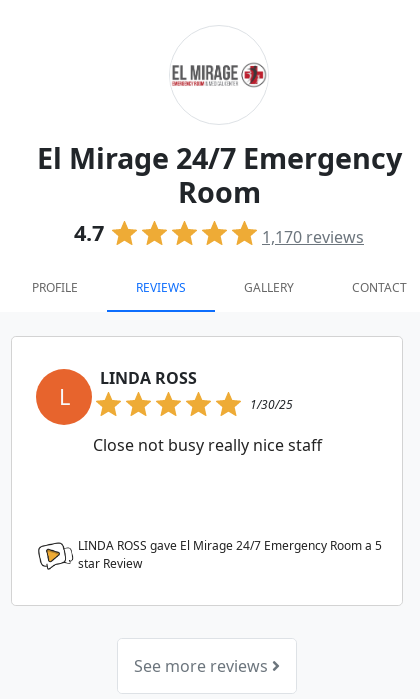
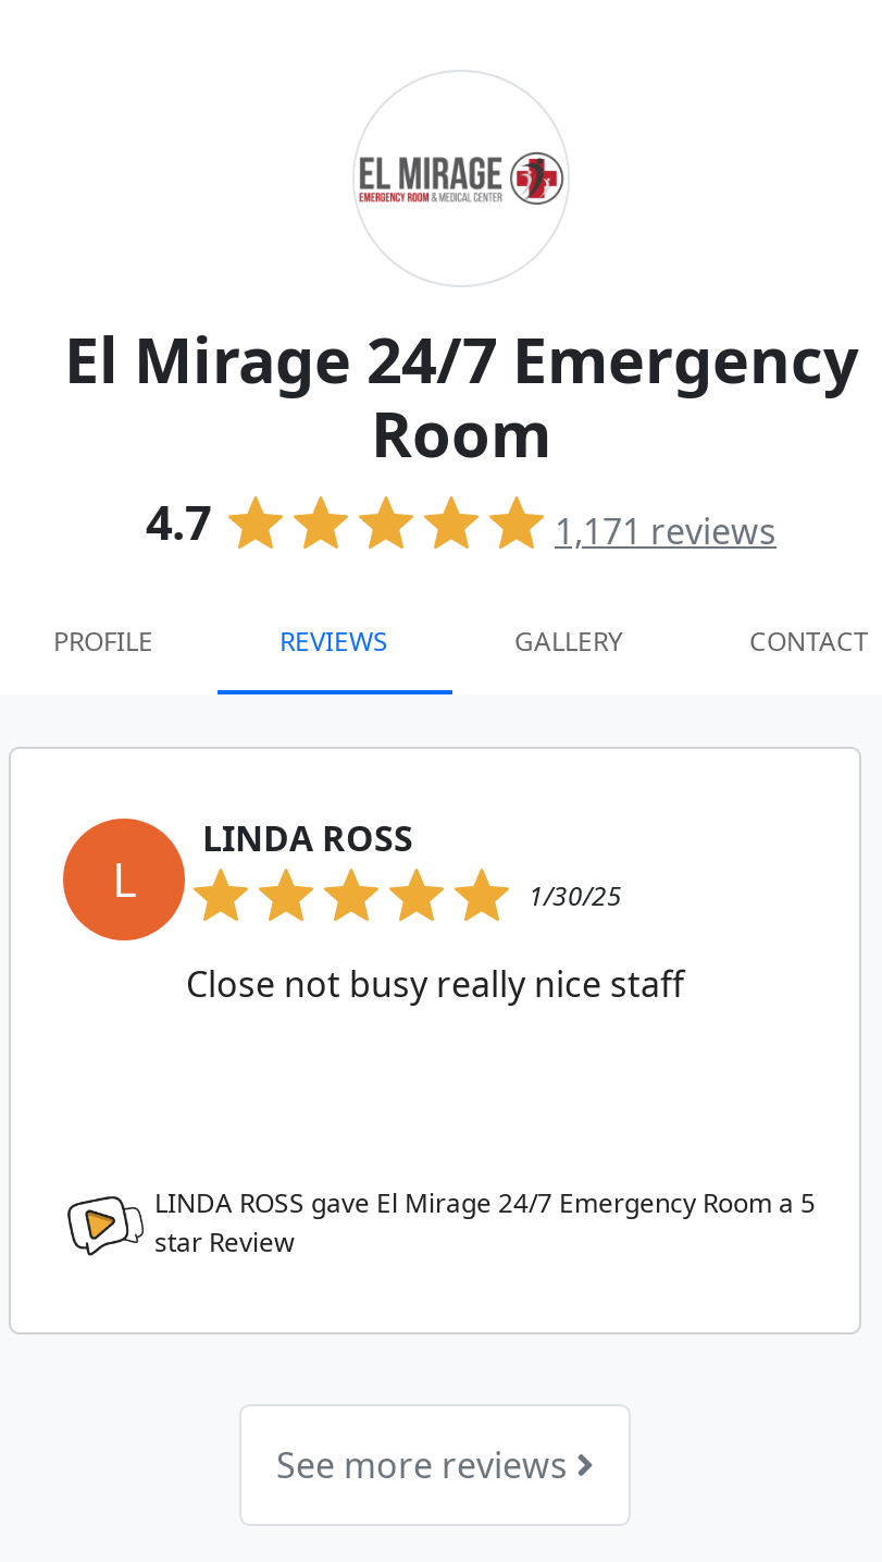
- 1,170 reviews
+ 1,171 reviews
